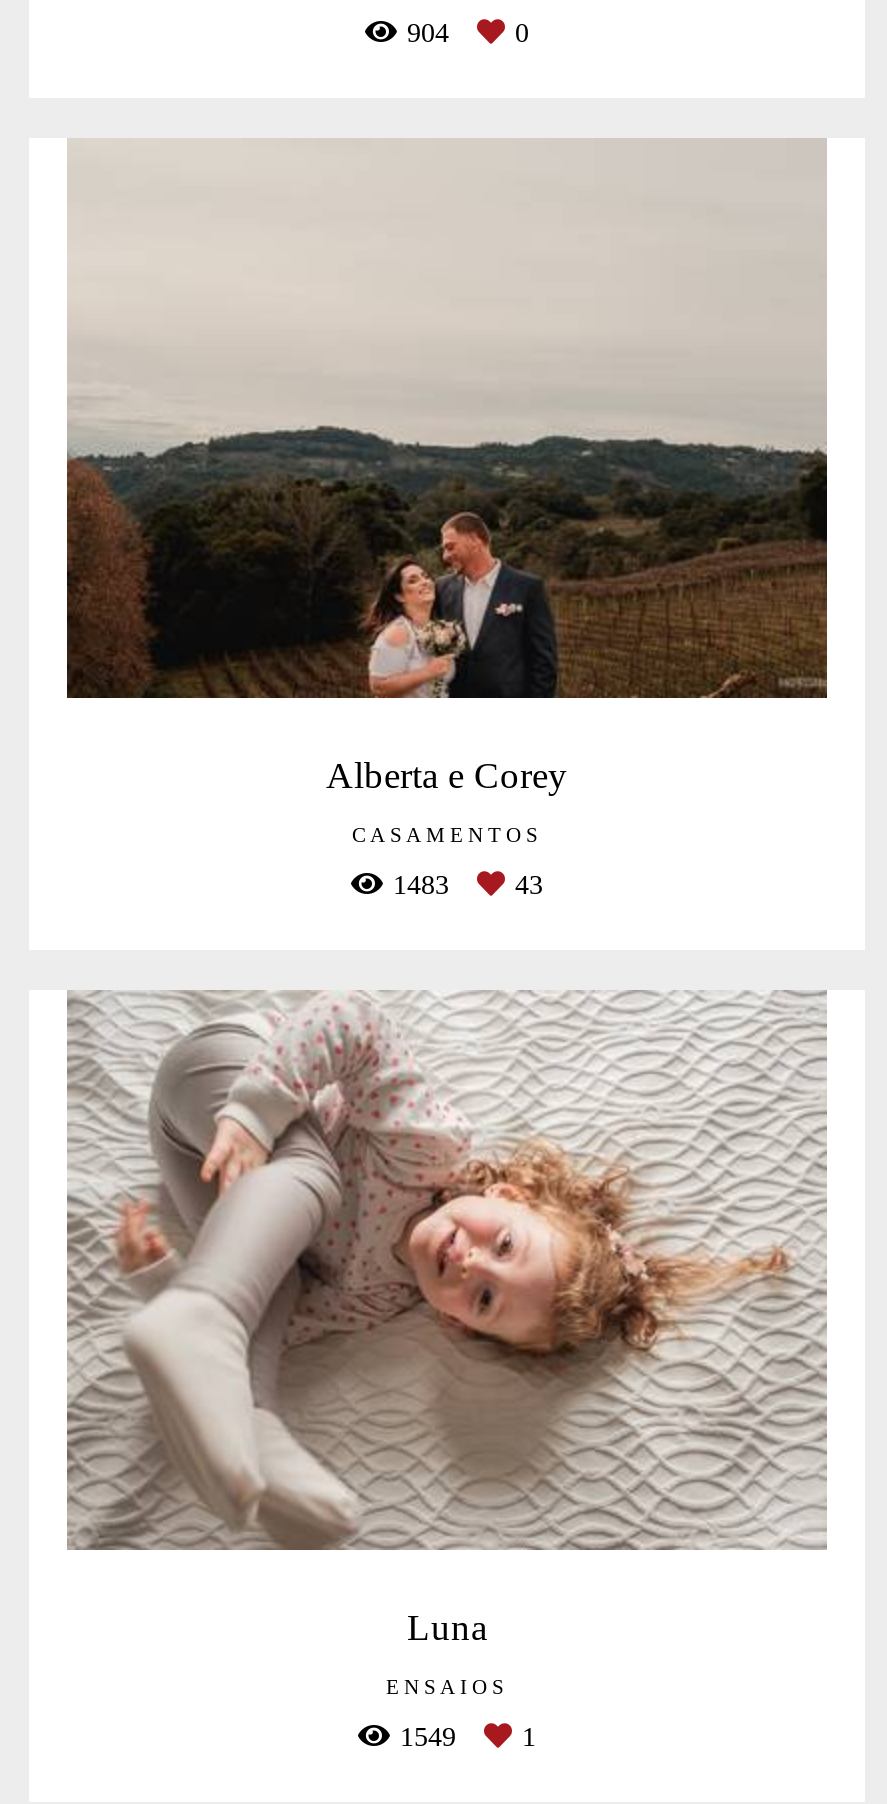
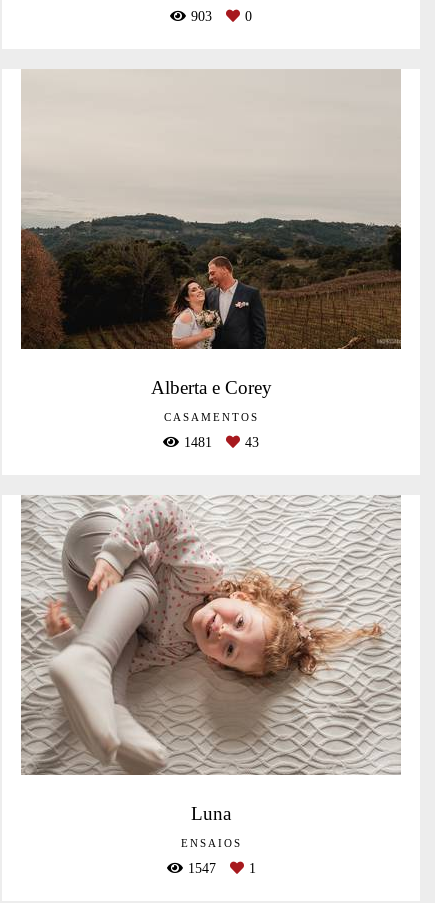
- 904
+ 903

- 1483
+ 1481

- 1549
+ 1547
